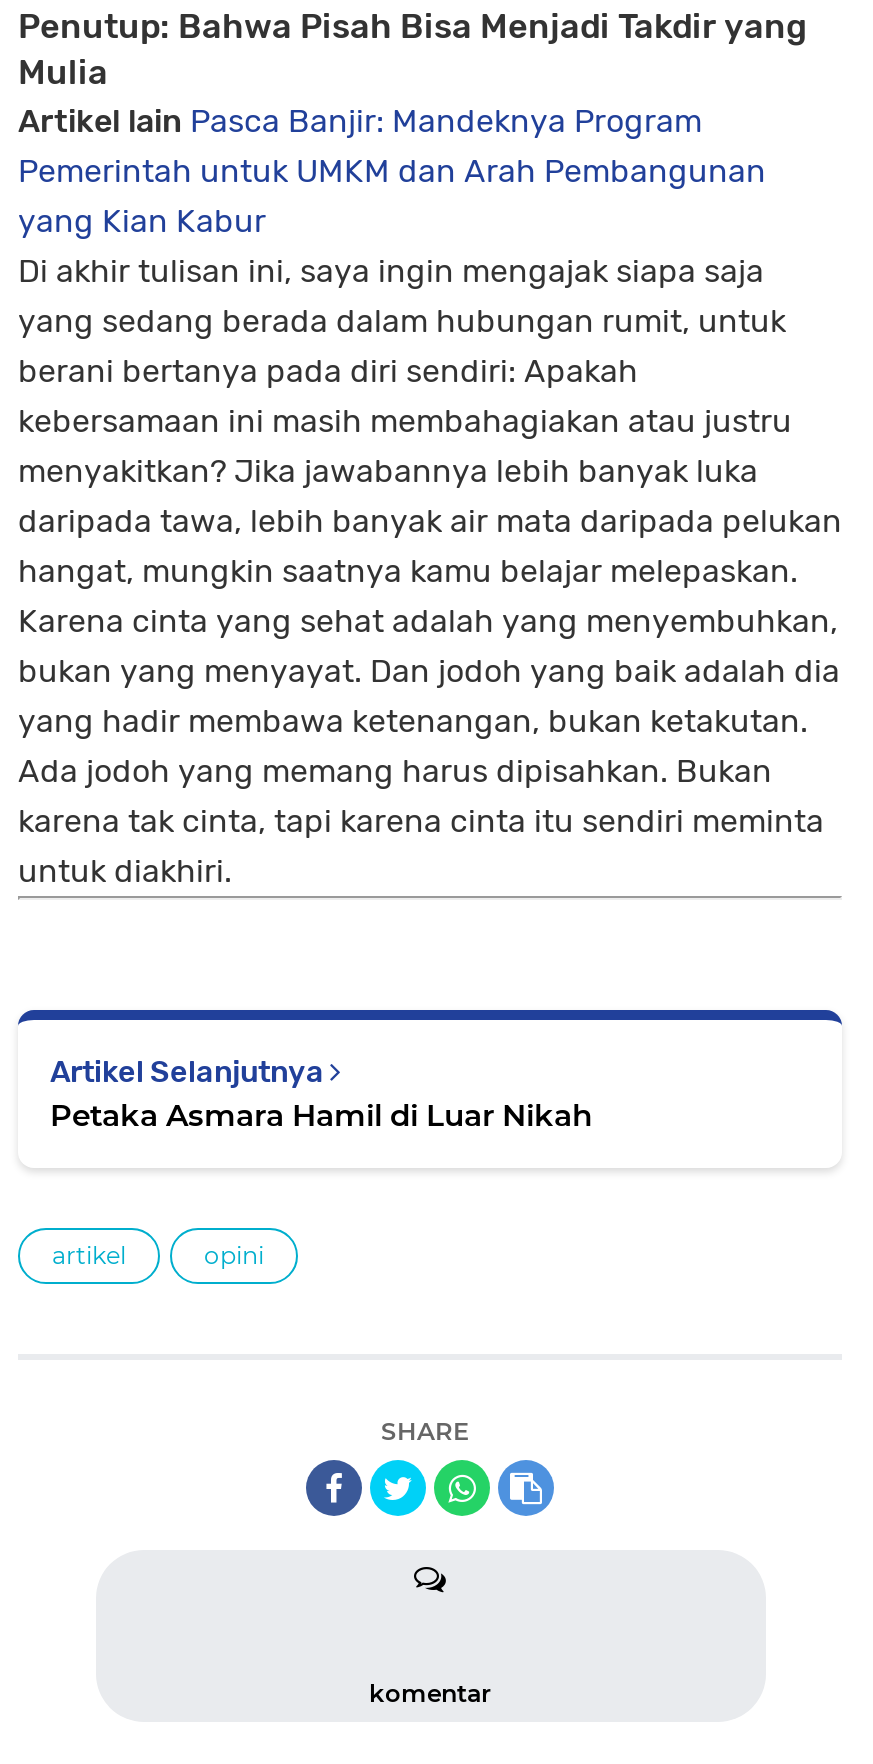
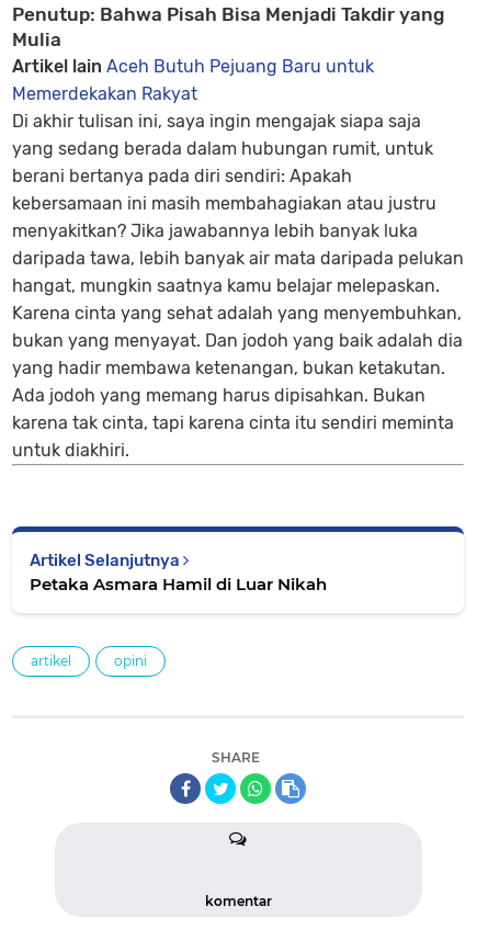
- Artikel lain Pasca Banjir: Mandeknya Program
- Pemerintah untuk UMKM dan Arah Pembangunan
- yang Kian Kabur
+ Artikel lain Aceh Butuh Pejuang Baru untuk
+ Memerdekakan Rakyat
